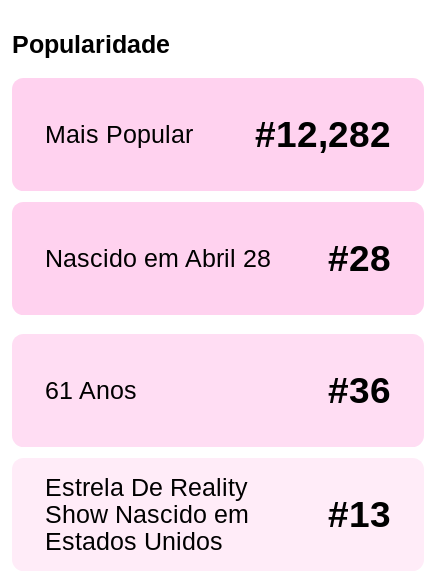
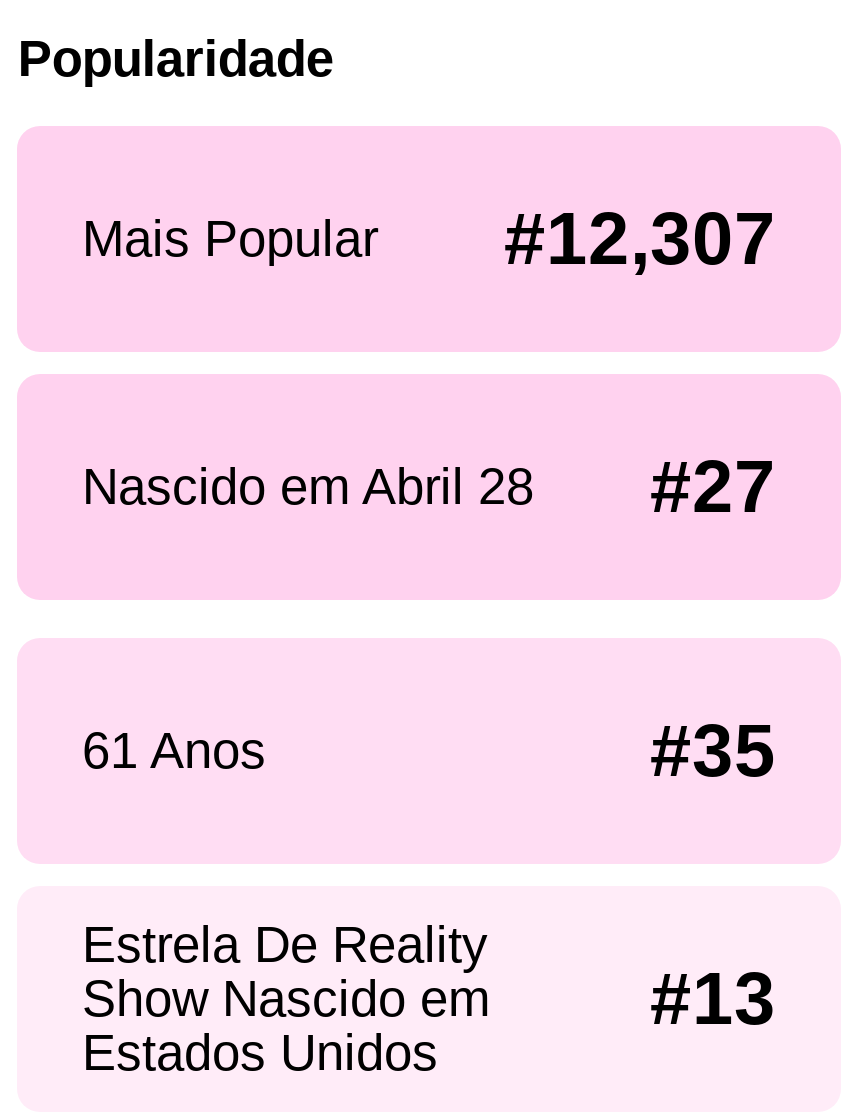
- #12,282
+ #12,307

- #28
+ #27

- #36
+ #35
